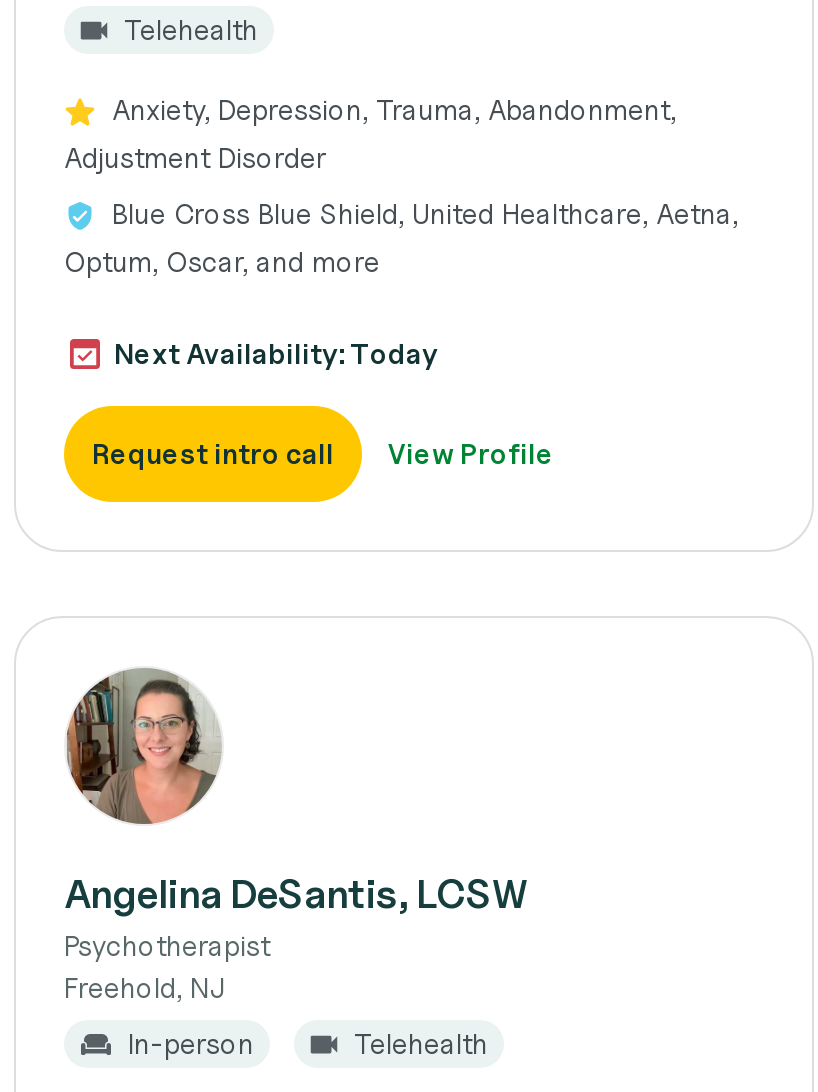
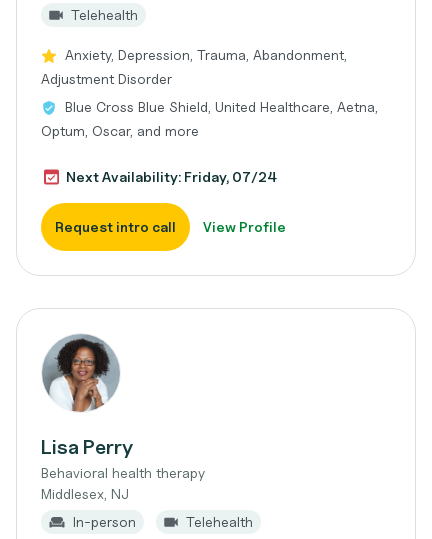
- Next Availability: Today
+ Next Availability: Friday, 07/24

- [image]
- Angelina DeSantis, LCSW
- Psychotherapist
- Freehold, NJ
+ [image]
+ Lisa Perry
+ Behavioral health therapy
+ Middlesex, NJ
